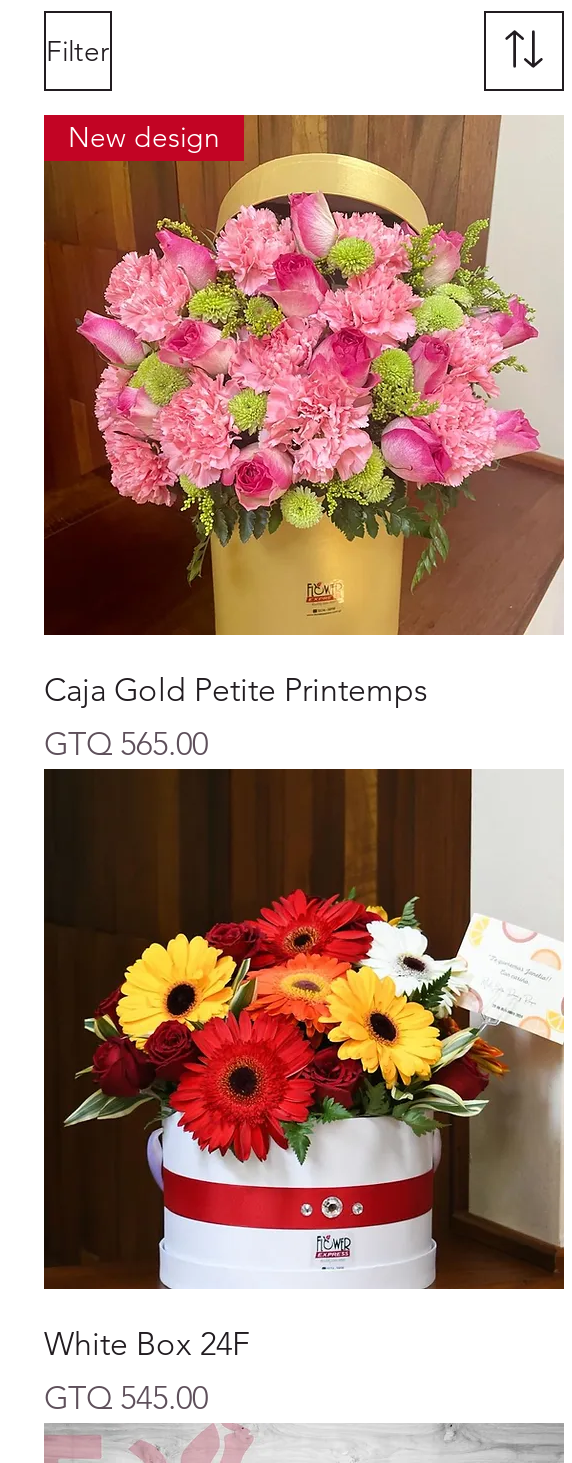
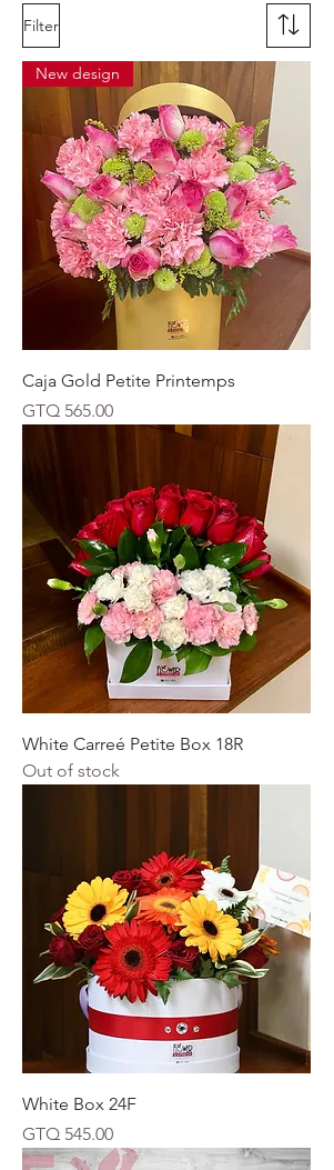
+ [image]
+ White Carreé Petite Box 18R
+ Out of stock
